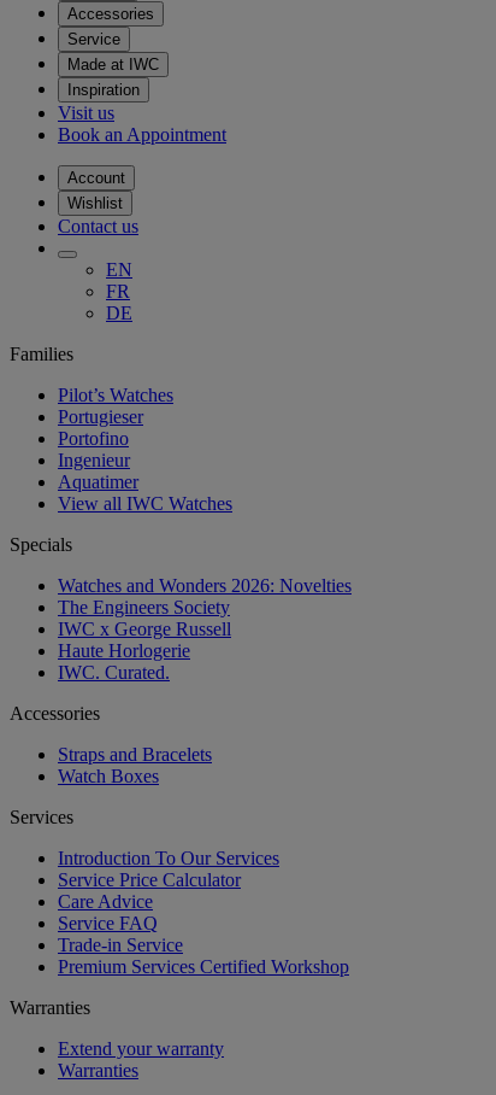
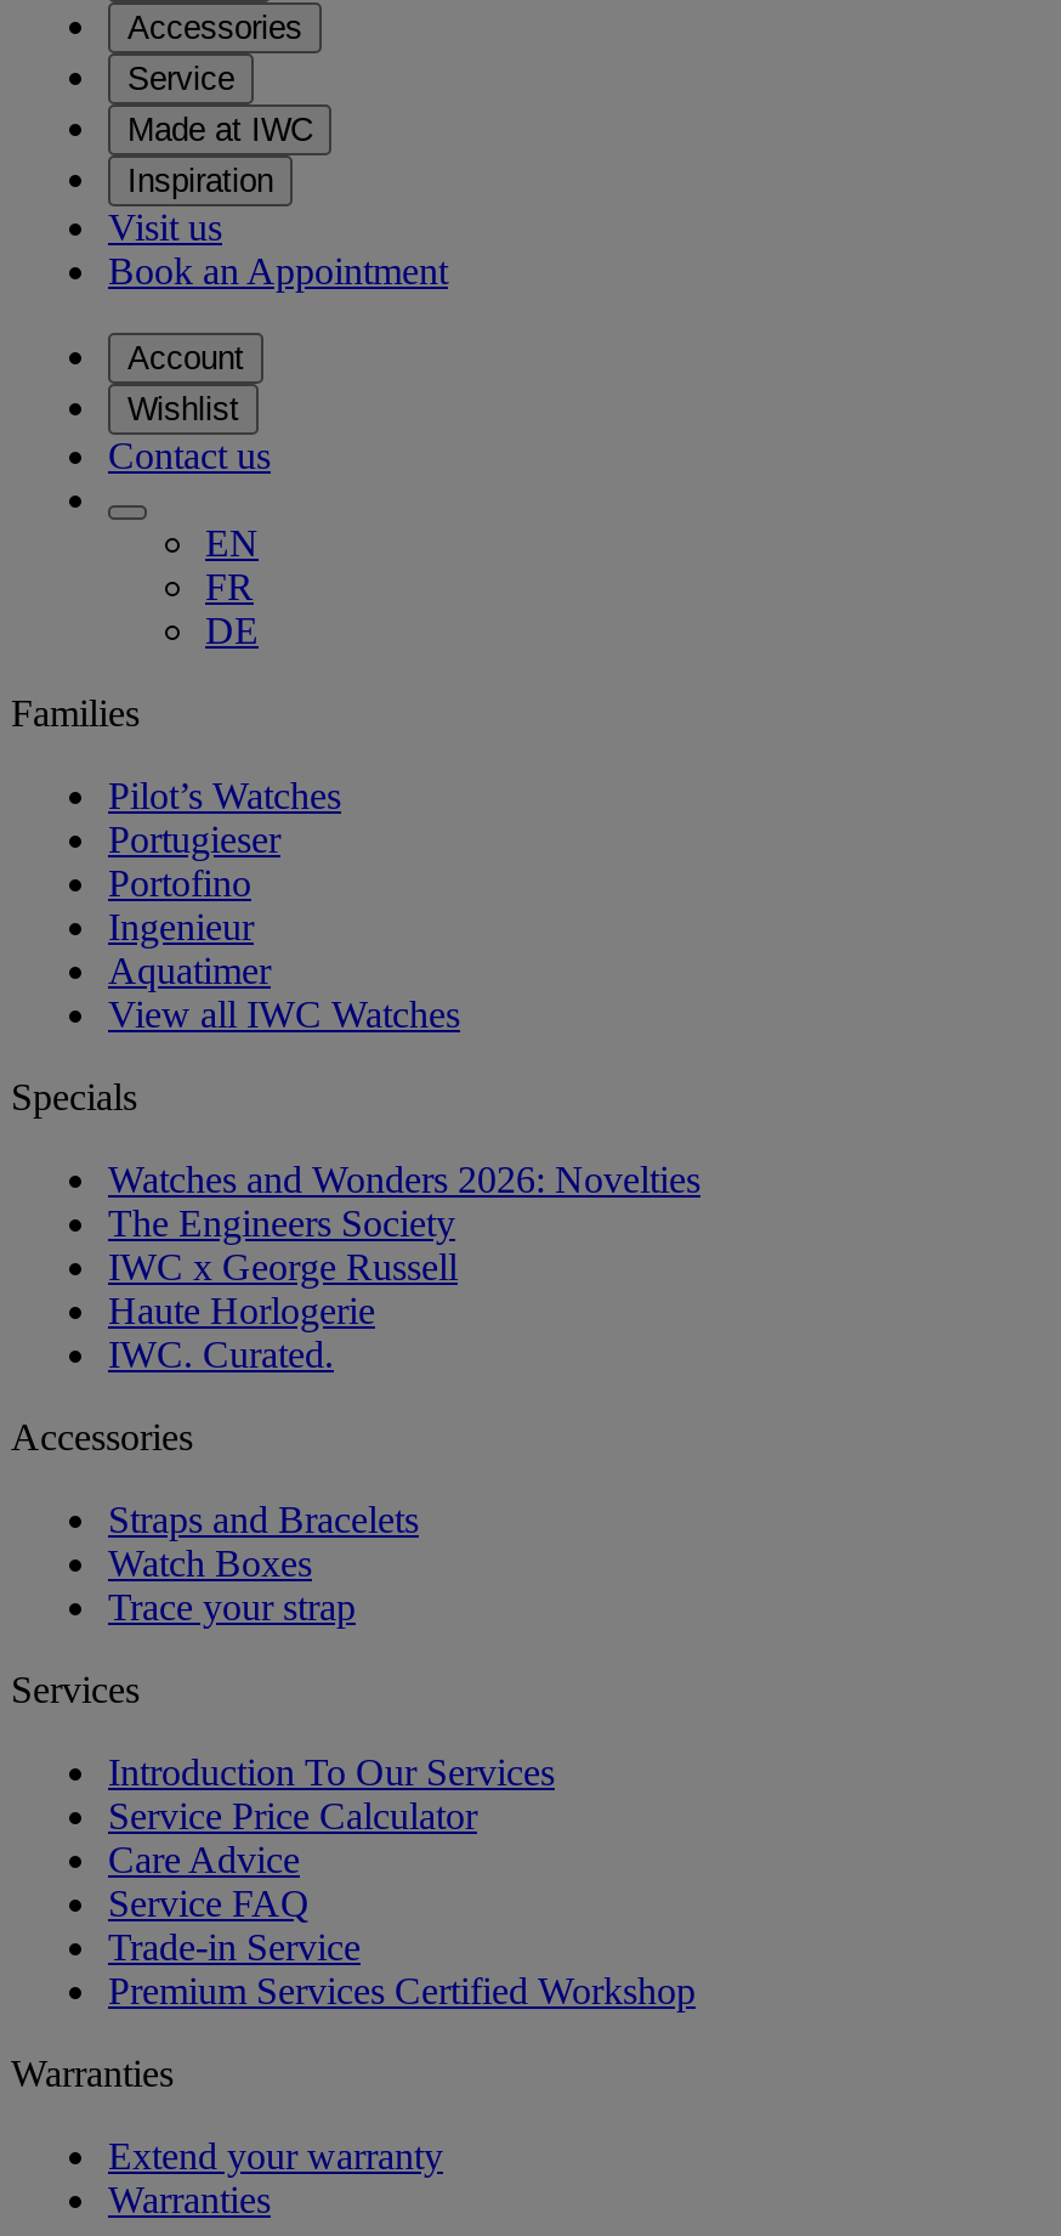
+ Trace your strap
